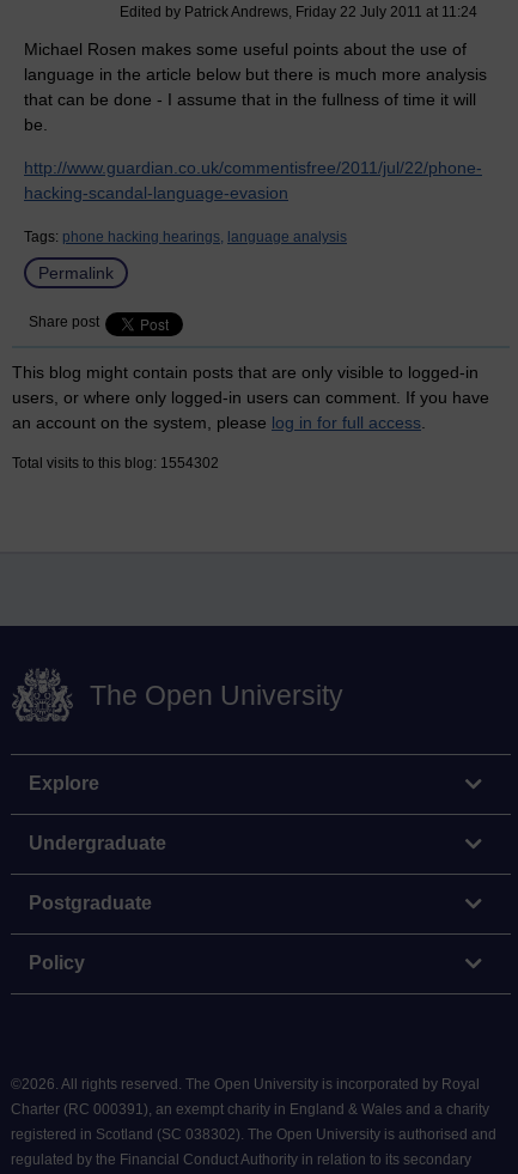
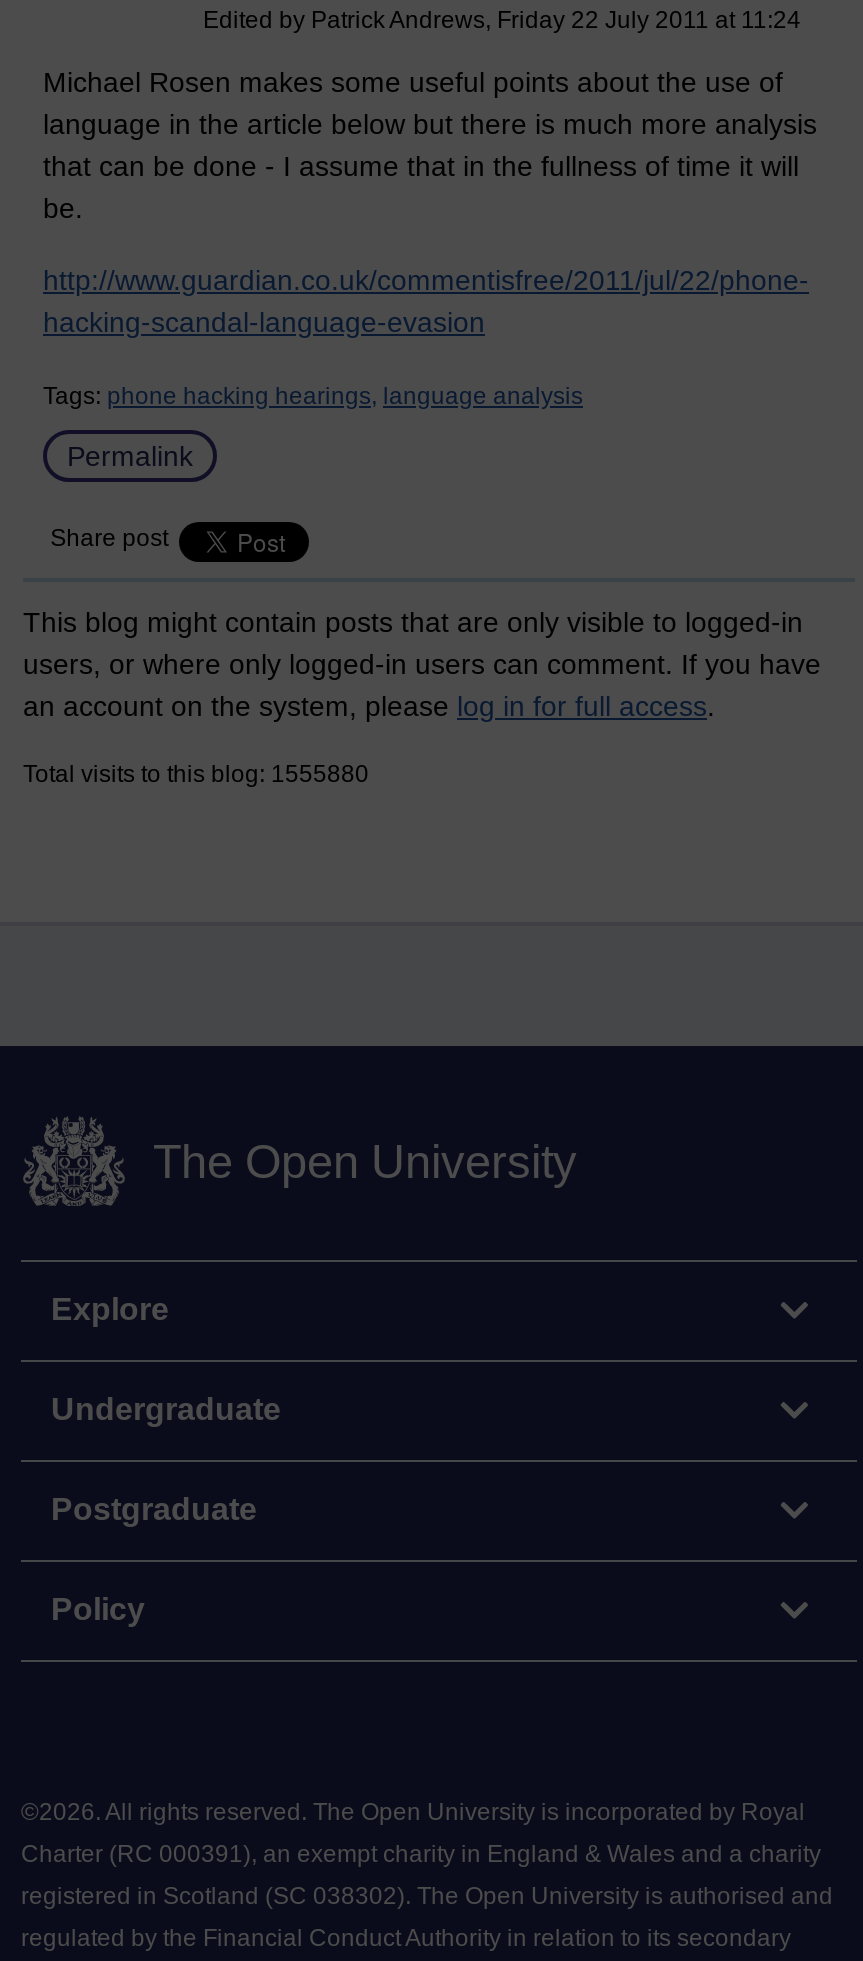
- Total visits to this blog: 1554302
+ Total visits to this blog: 1555880
